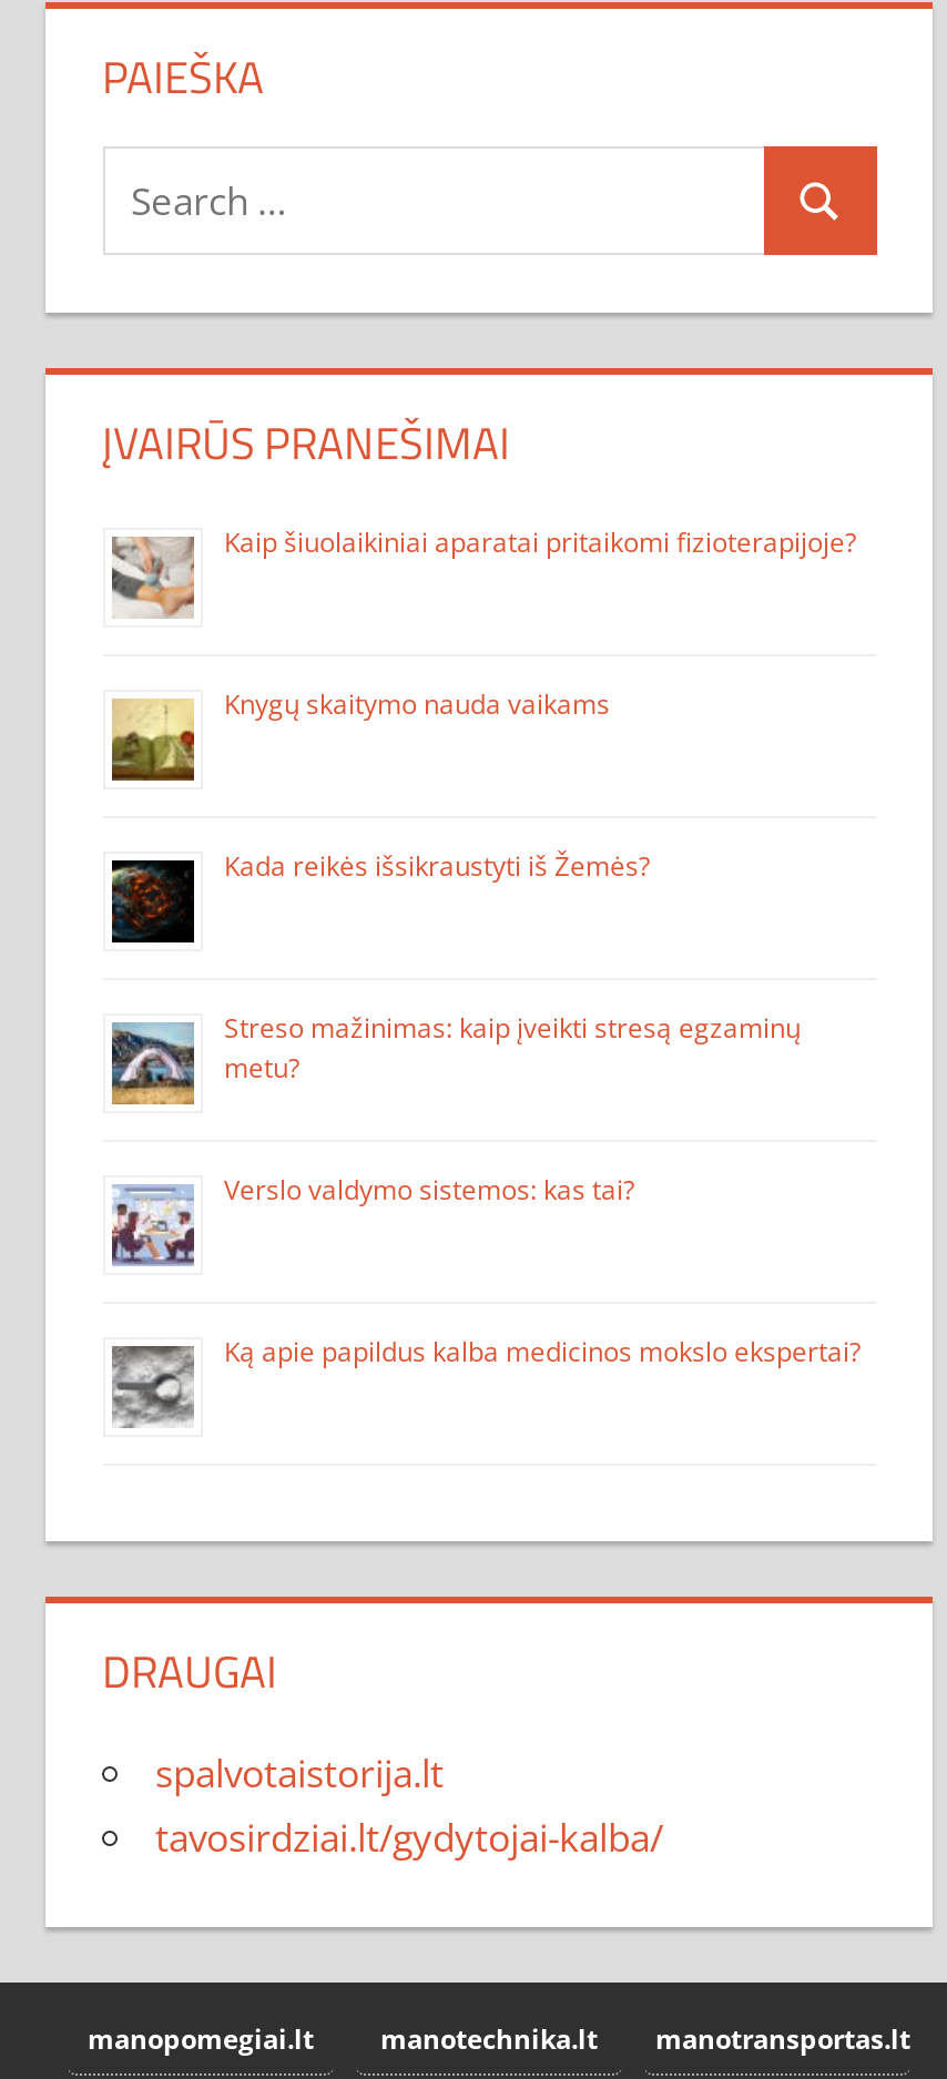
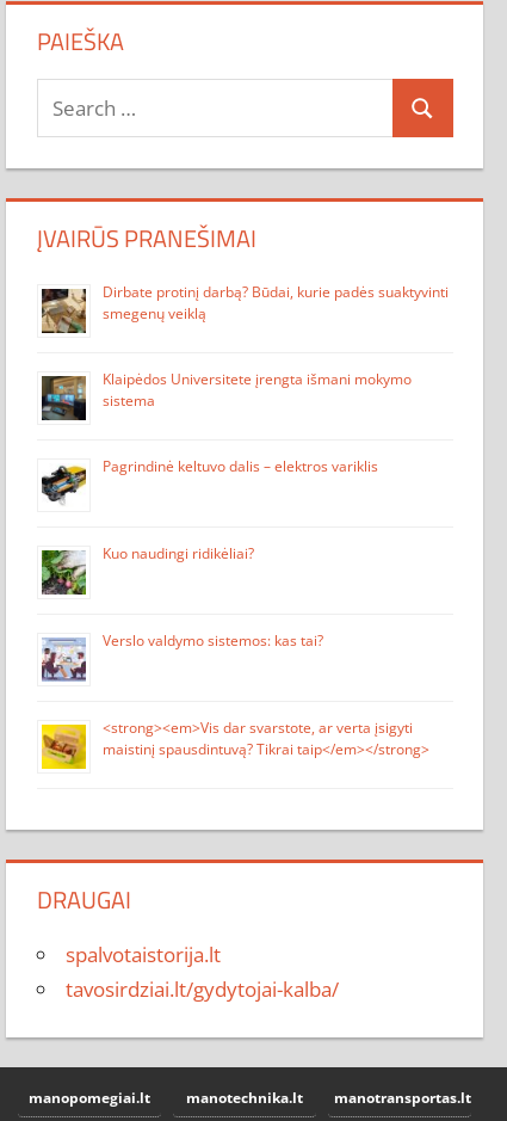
- [image]
- Kaip šiuolaikiniai aparatai pritaikomi fizioterapijoje?
+ [image]
+ Dirbate protinį darbą? Būdai, kurie padės suaktyvinti
+ smegenų veiklą

- [image]
- Knygų skaitymo nauda vaikams
+ [image]
+ Klaipėdos Universitete įrengta išmani mokymo
+ sistema

- [image]
- Kada reikės išsikraustyti iš Žemės?
+ [image]
+ Pagrindinė keltuvo dalis – elektros variklis

- [image]
- Streso mažinimas: kaip įveikti stresą egzaminų
- metu?
+ [image]
+ Kuo naudingi ridikėliai?

- [image]
- Ką apie papildus kalba medicinos mokslo ekspertai?
+ [image]
+ <strong><em>Vis dar svarstote, ar verta įsigyti
+ maistinį spausdintuvą? Tikrai taip</em></strong>
